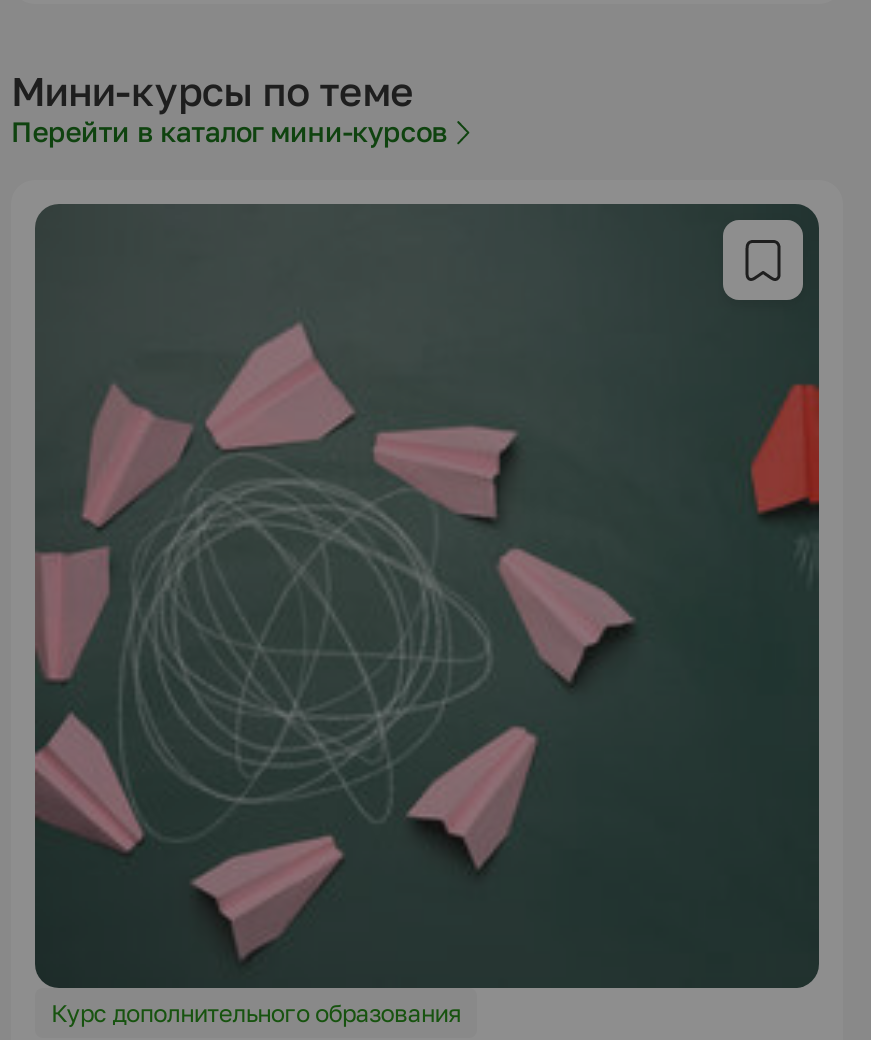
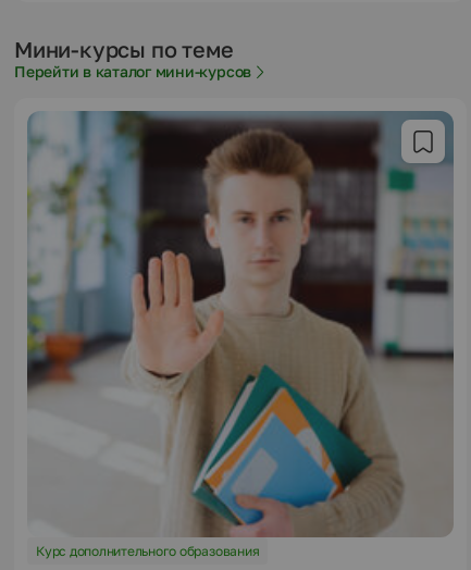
- [image]
+ [image]
